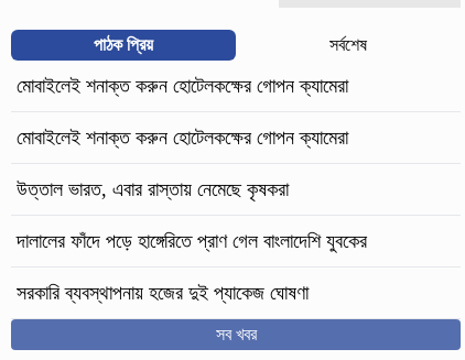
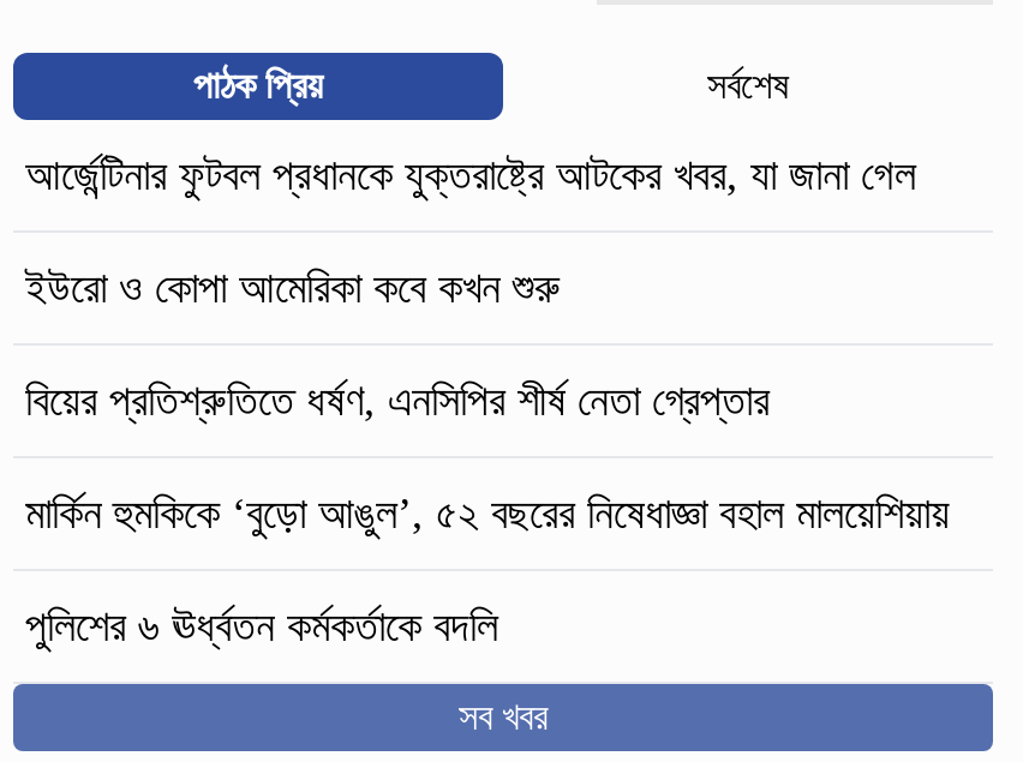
- মোবাইলেই শনাক্ত করুন হোটেলকক্ষের গোপন ক্যামেরা
+ আর্জেন্টিনার ফুটবল প্রধানকে যুক্তরাষ্ট্রে আটকের খবর, যা জানা গেল

- মোবাইলেই শনাক্ত করুন হোটেলকক্ষের গোপন ক্যামেরা
+ ইউরো ও কোপা আমেরিকা কবে কখন শুরু

- উত্তাল ভারত, এবার রাস্তায় নেমেছে কৃষকরা
+ বিয়ের প্রতিশ্রুতিতে ধর্ষণ, এনসিপির শীর্ষ নেতা গ্রেপ্তার

- দালালের ফাঁদে পড়ে হাঙ্গেরিতে প্রাণ গেল বাংলাদেশি যুবকের
+ মার্কিন হুমকিকে ‘বুড়ো আঙুল’, ৫২ বছরের নিষেধাজ্ঞা বহাল মালয়েশিয়ায়

- সরকারি ব্যবস্থাপনায় হজের দুই প্যাকেজ ঘোষণা
+ পুলিশের ৬ ঊর্ধ্বতন কর্মকর্তাকে বদলি
